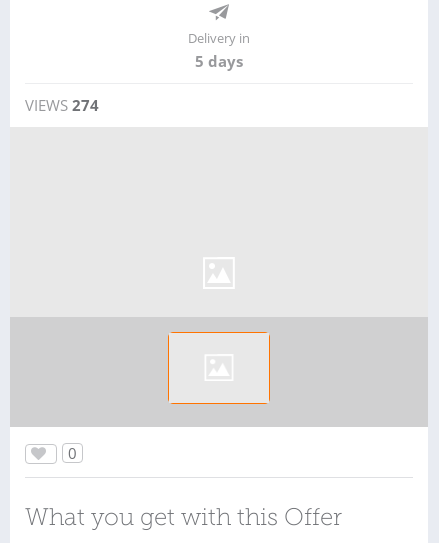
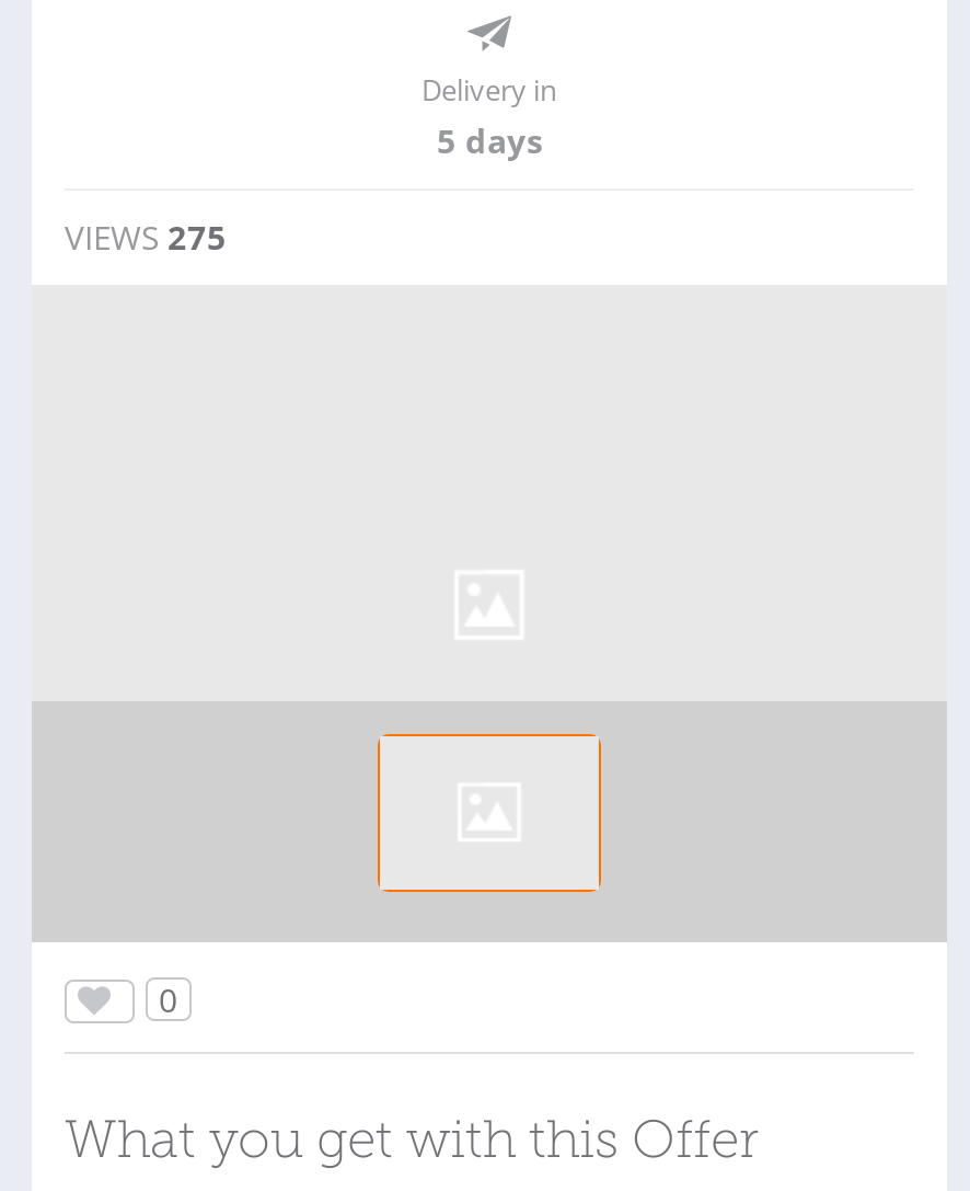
- VIEWS 274
+ VIEWS 275
